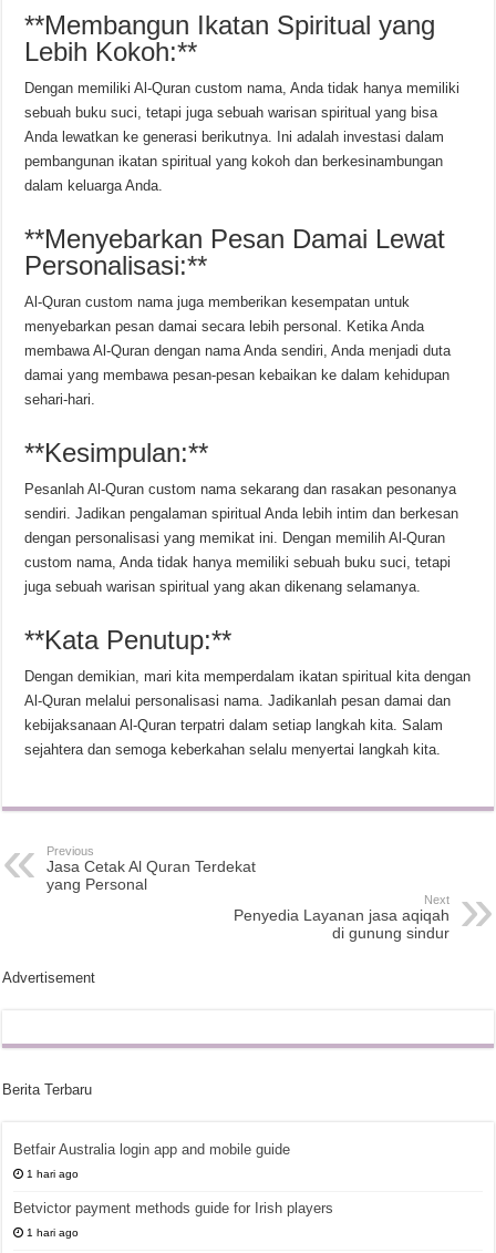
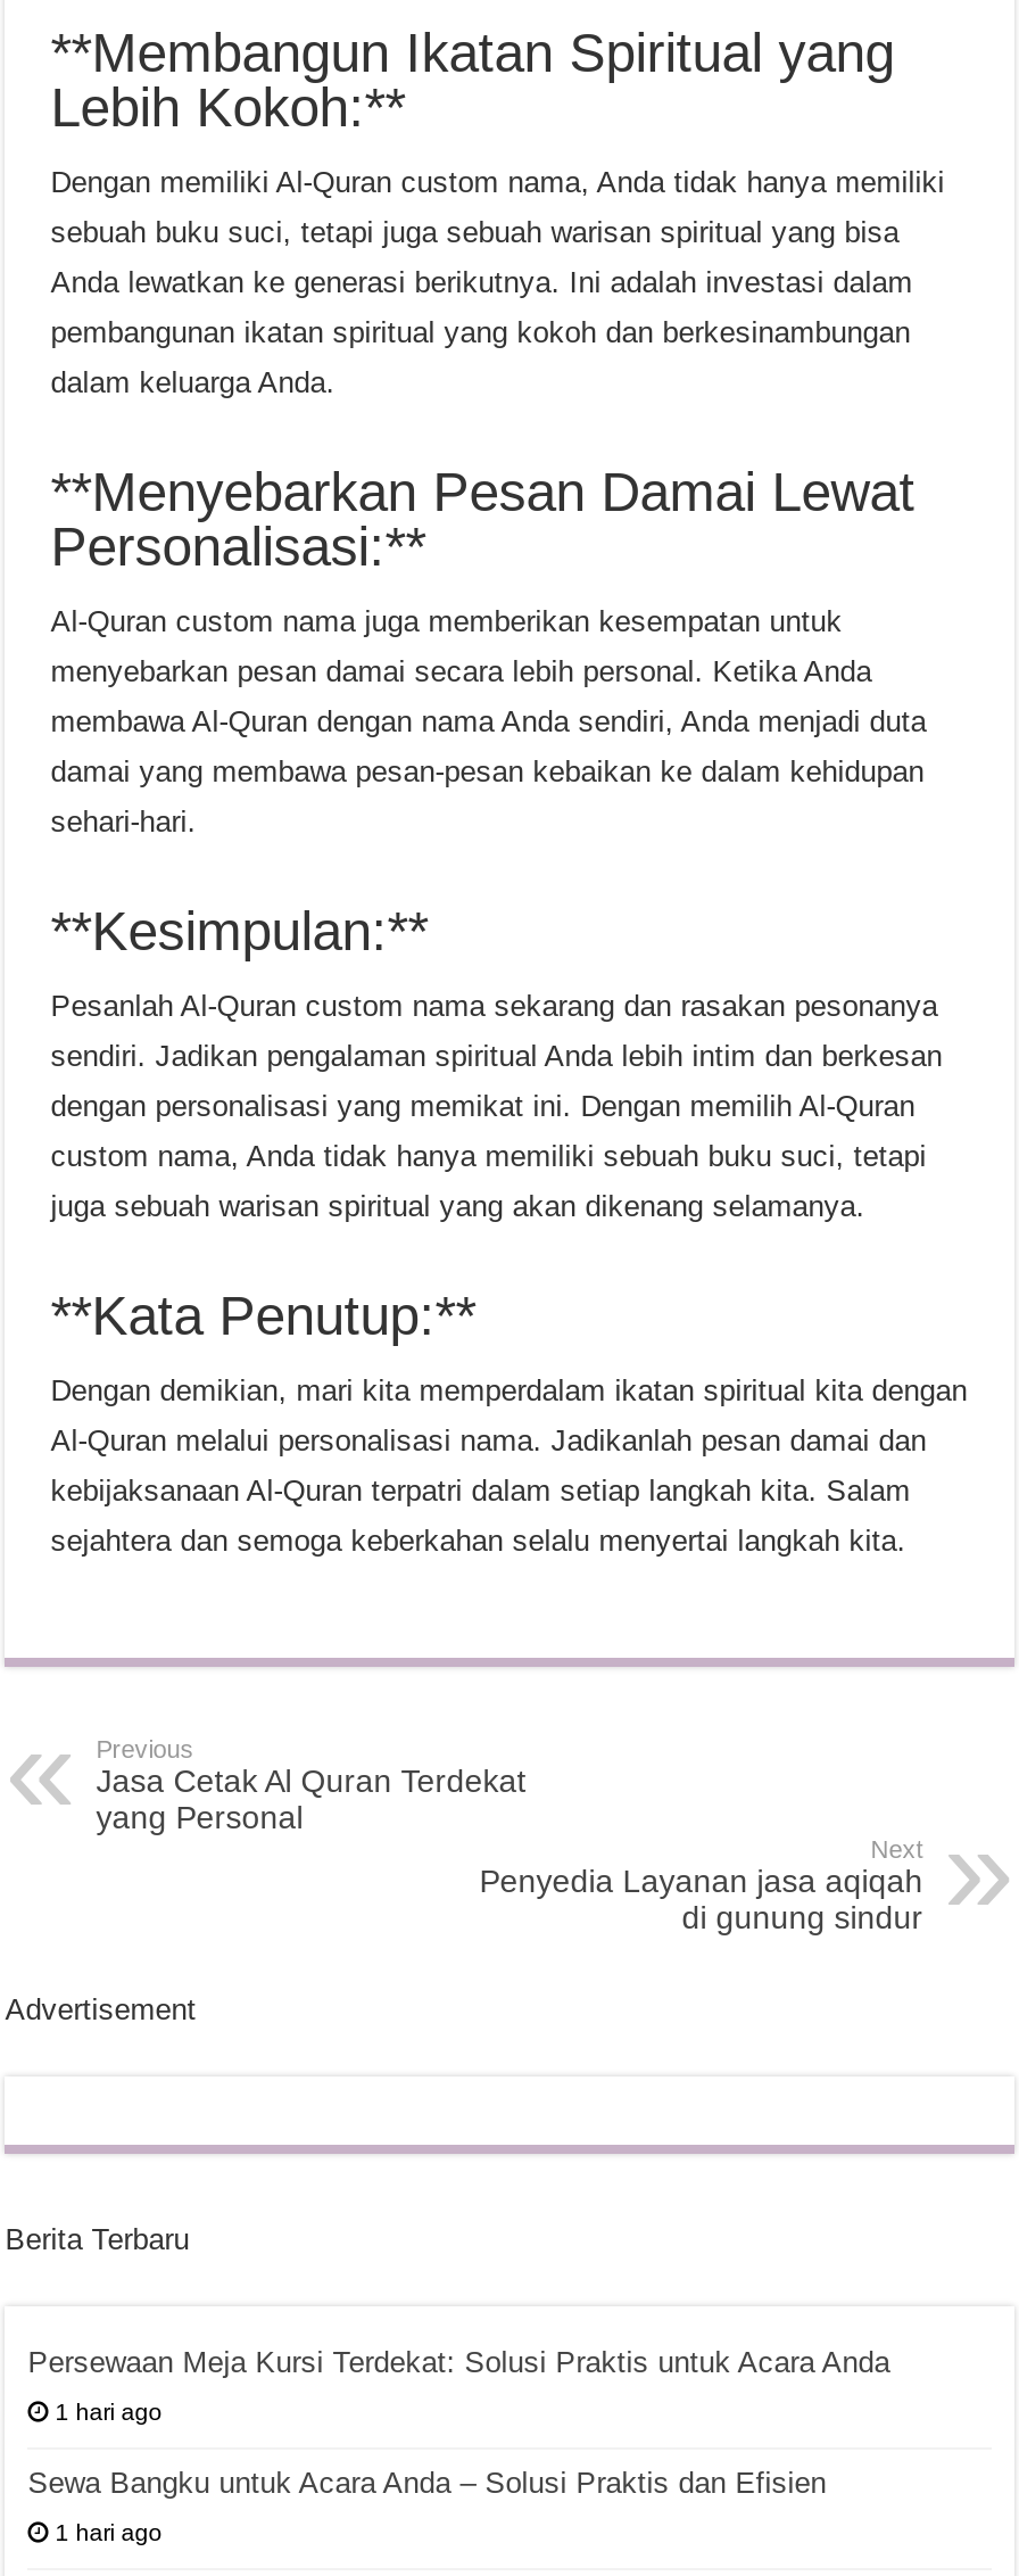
- Betfair Australia login app and mobile guide
+ Persewaan Meja Kursi Terdekat: Solusi Praktis untuk Acara Anda

- Betvictor payment methods guide for Irish players
+ Sewa Bangku untuk Acara Anda – Solusi Praktis dan Efisien
